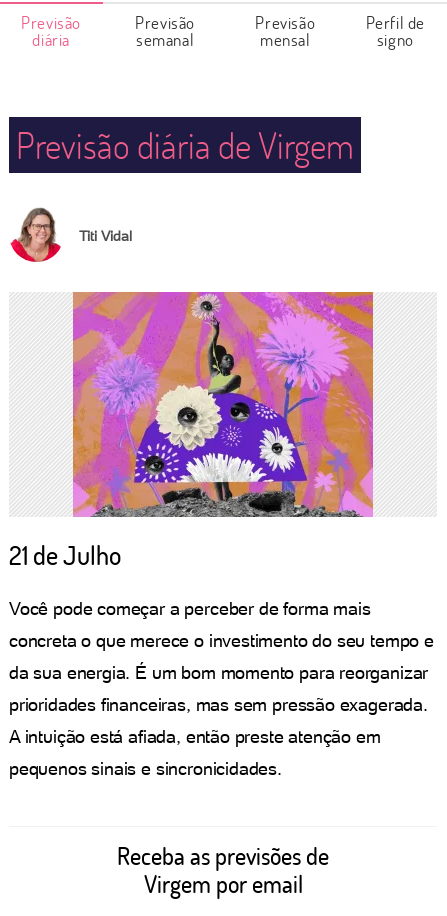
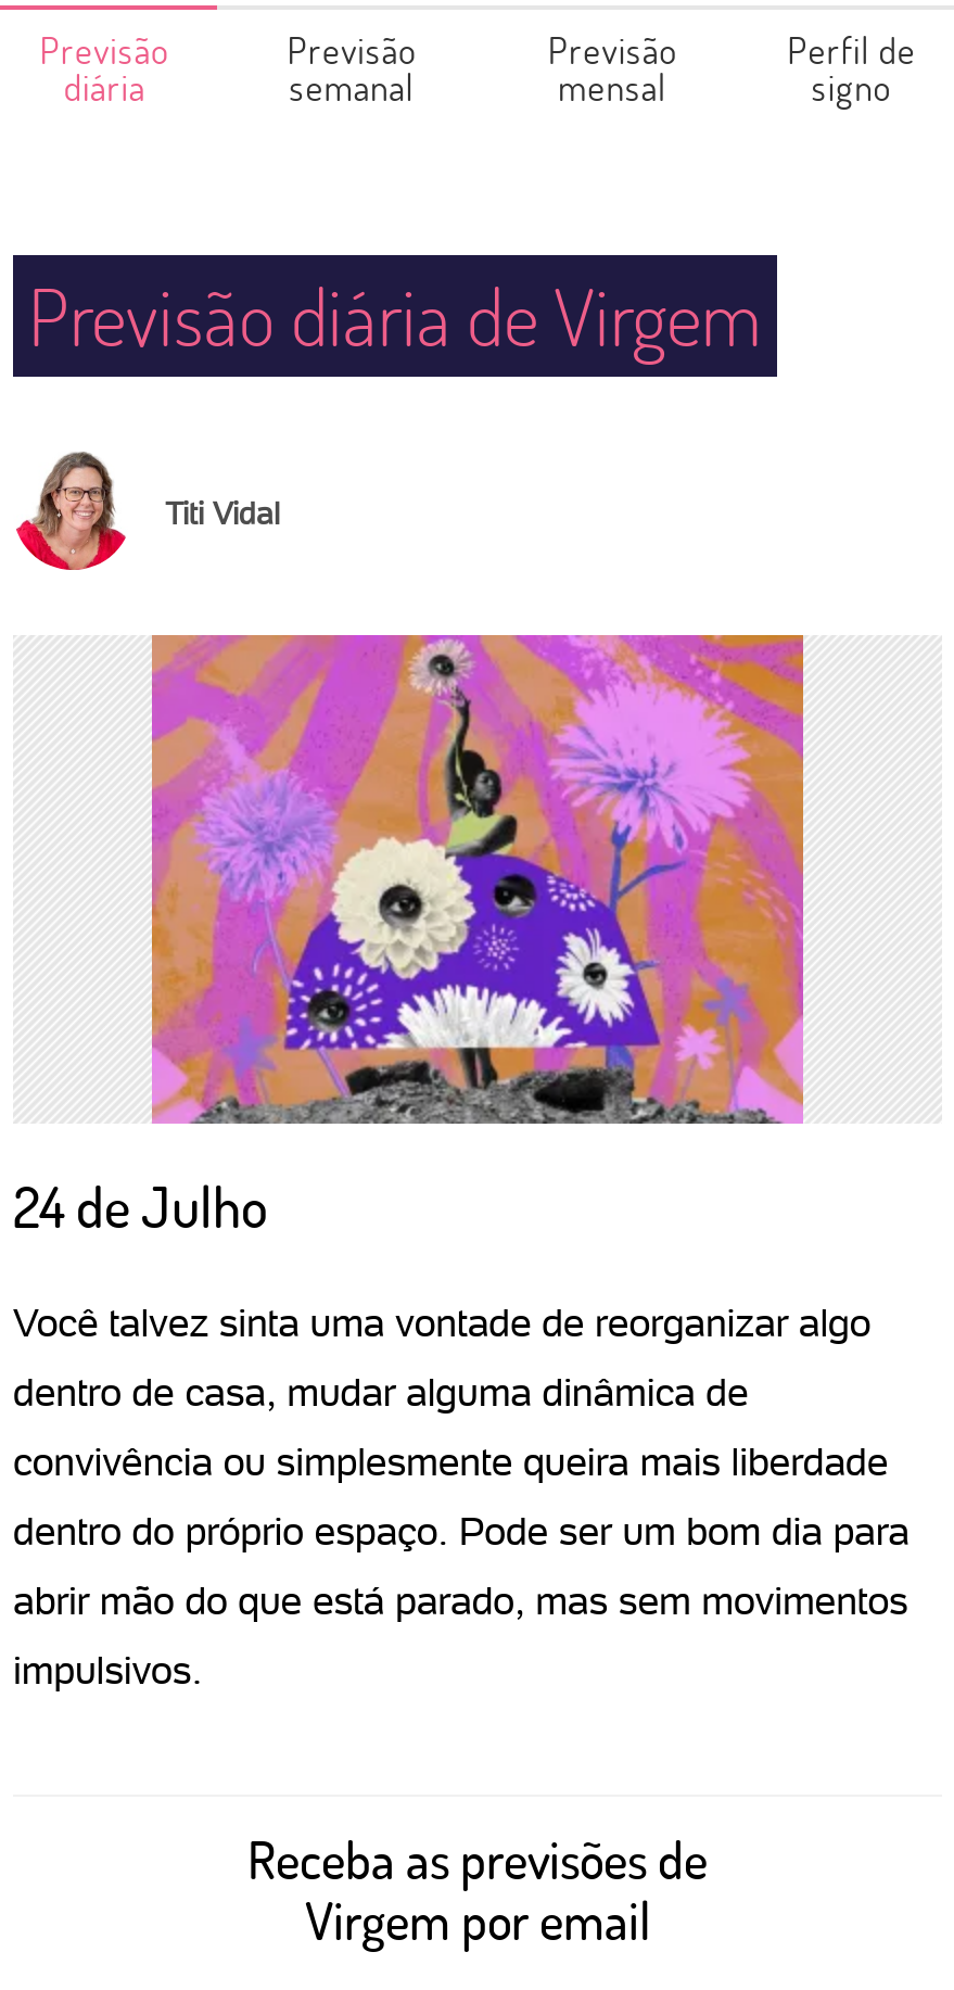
- 21 de Julho
+ 24 de Julho

- Você pode começar a perceber de forma mais
+ Você talvez sinta uma vontade de reorganizar algo

- concreta o que merece o investimento do seu tempo e
+ dentro de casa, mudar alguma dinâmica de

- da sua energia. É um bom momento para reorganizar
+ convivência ou simplesmente queira mais liberdade

- prioridades financeiras, mas sem pressão exagerada.
+ dentro do próprio espaço. Pode ser um bom dia para

- A intuição está afiada, então preste atenção em
+ abrir mão do que está parado, mas sem movimentos

- pequenos sinais e sincronicidades.
+ impulsivos.
